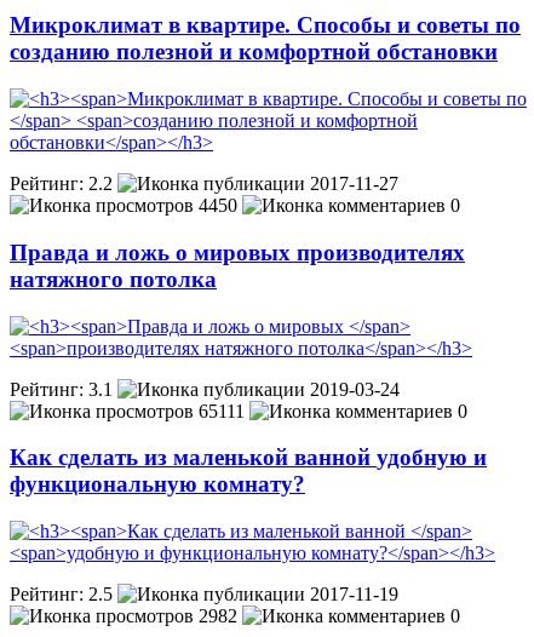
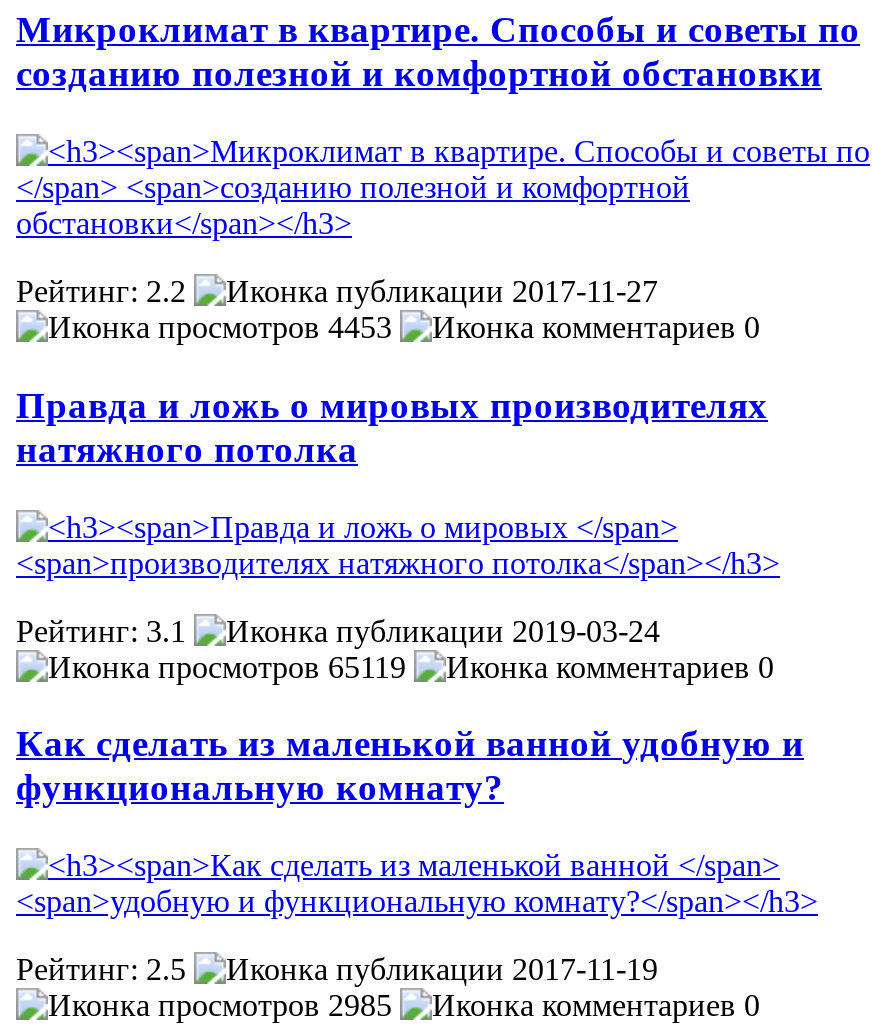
- 4450
+ 4453

- 65111
+ 65119

- 2982
+ 2985
